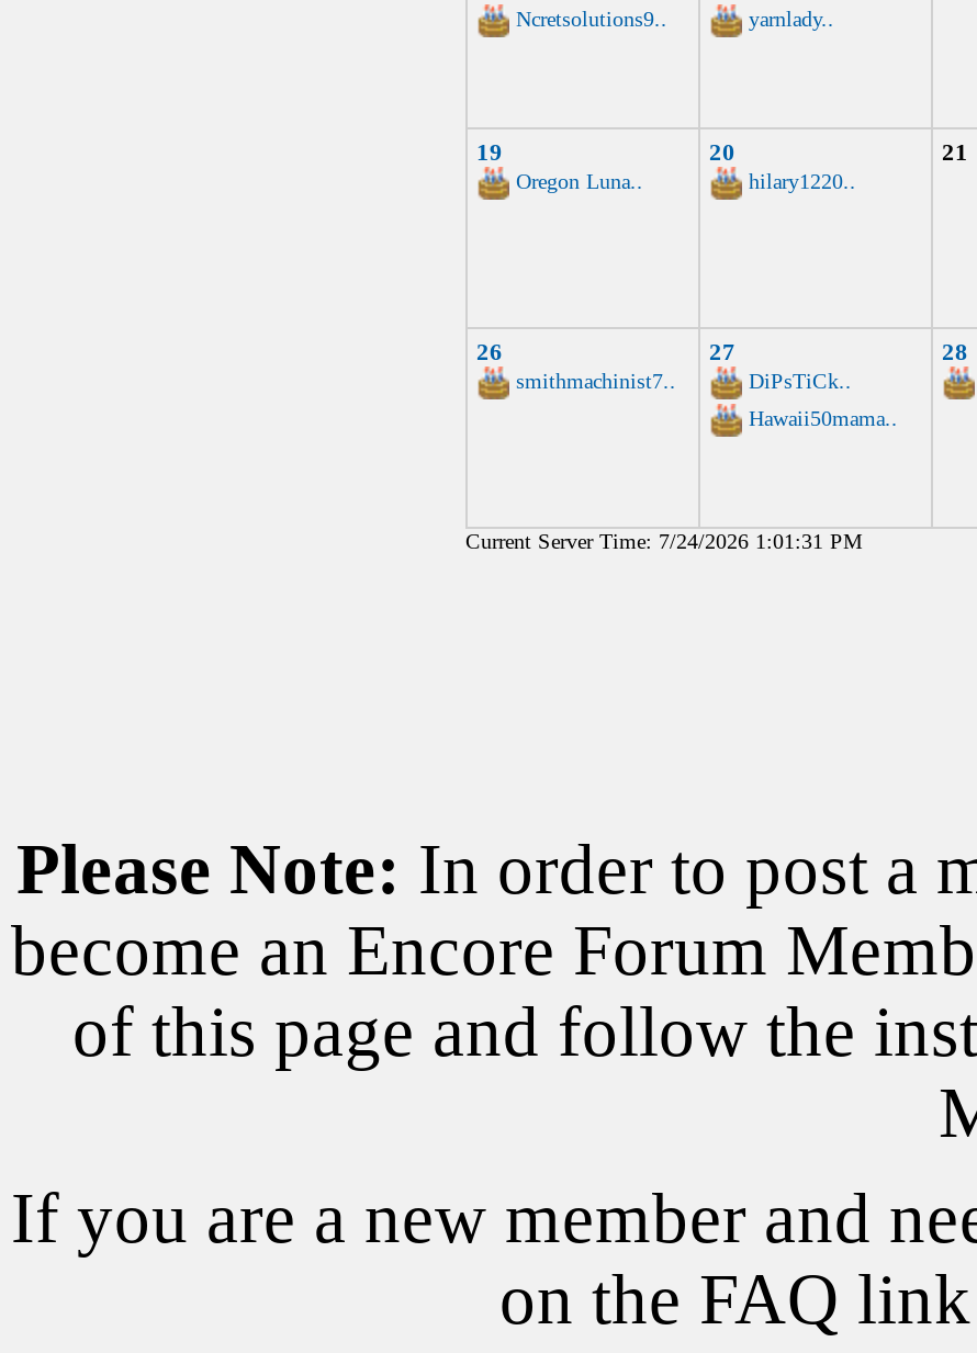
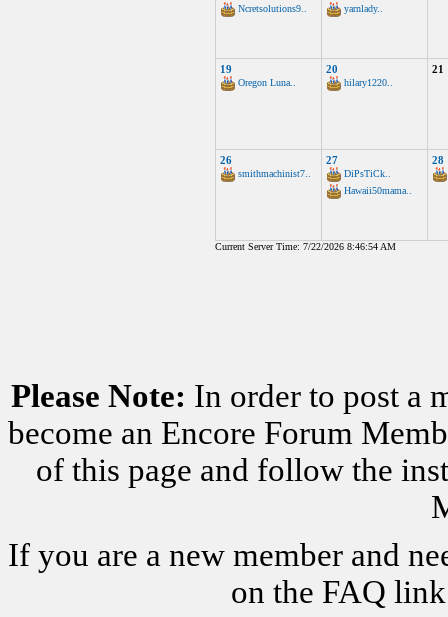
- Current Server Time: 7/24/2026 1:01:31 PM
+ Current Server Time: 7/22/2026 8:46:54 AM
